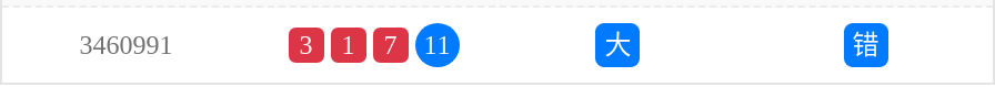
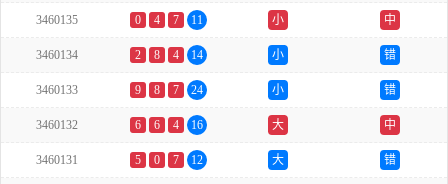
- 3460991
+ 3460135

- 3
+ 0

- 1
+ 4

+ 小
+ 中
+ 3460134
+ 2
+ 8
+ 4
+ 14
+ 小
+ 错
+ 3460133
+ 9
+ 8
+ 7
+ 24
+ 小
+ 错
+ 3460132
+ 6
+ 6
+ 4
+ 16
+ 大
+ 中
+ 3460131
+ 5
+ 0
+ 7
+ 12
